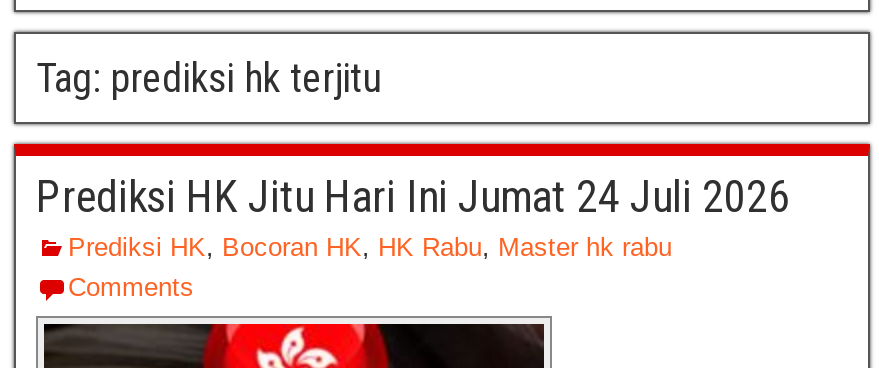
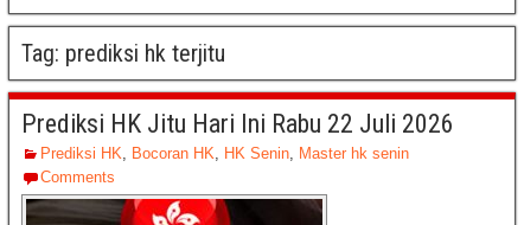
- Prediksi HK Jitu Hari Ini Jumat 24 Juli 2026
+ Prediksi HK Jitu Hari Ini Rabu 22 Juli 2026

- Prediksi HK, Bocoran HK, HK Rabu, Master hk rabu
+ Prediksi HK, Bocoran HK, HK Senin, Master hk senin
